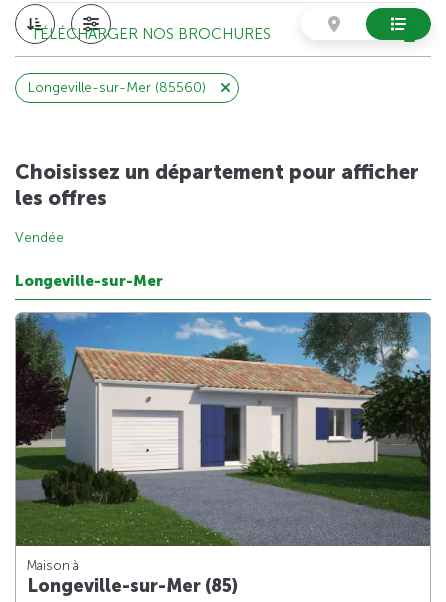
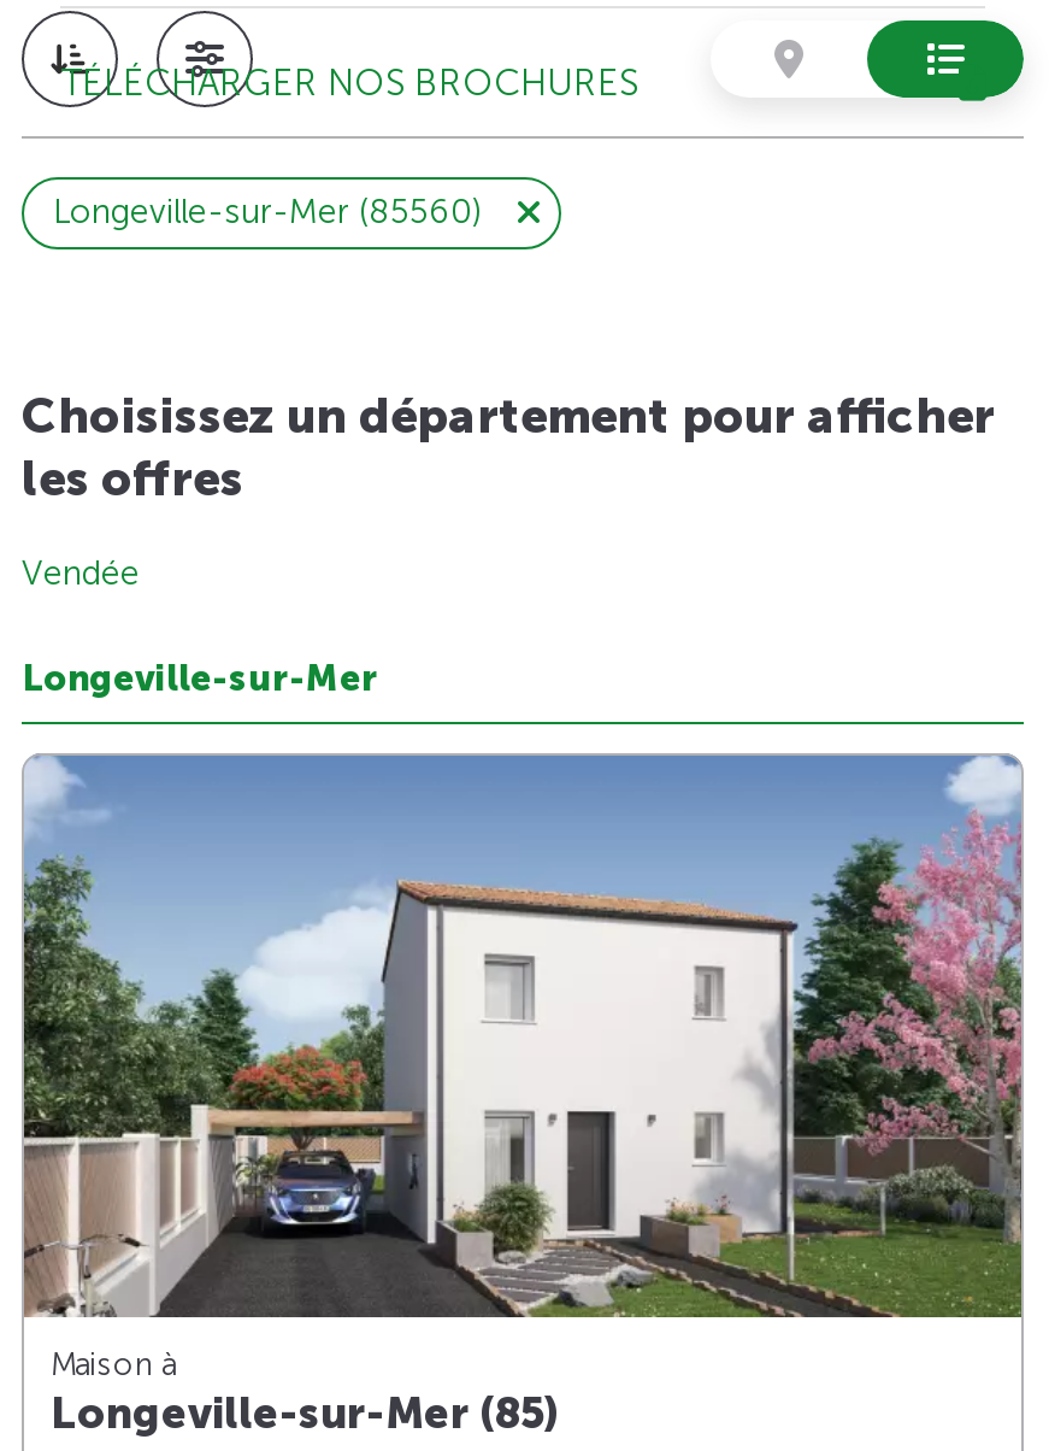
- [image]
+ [image]
